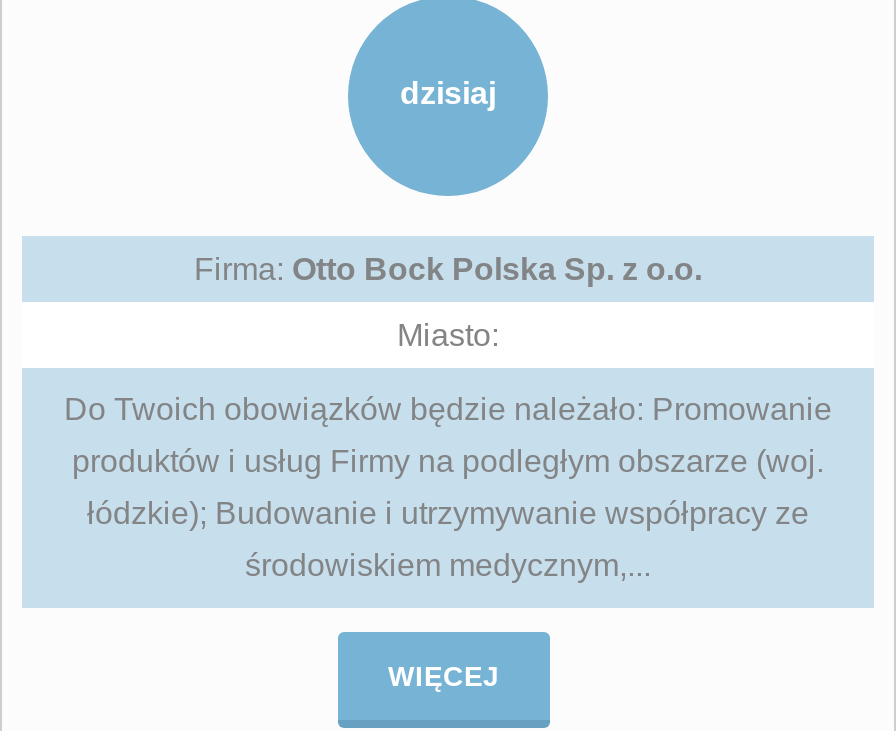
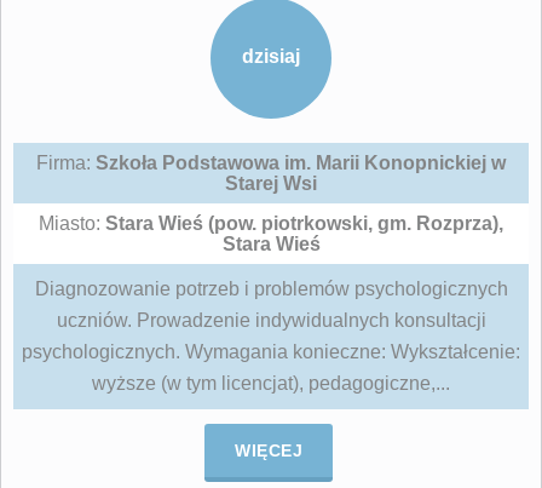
- Firma: Otto Bock Polska Sp. z o.o.
+ Firma: Szkoła Podstawowa im. Marii Konopnickiej w
+ Starej Wsi

- Miasto:
+ Miasto: Stara Wieś (pow. piotrkowski, gm. Rozprza),
+ Stara Wieś

- Do Twoich obowiązków będzie należało: Promowanie
+ Diagnozowanie potrzeb i problemów psychologicznych

- produktów i usług Firmy na podległym obszarze (woj.
+ uczniów. Prowadzenie indywidualnych konsultacji

- łódzkie); Budowanie i utrzymywanie współpracy ze
+ psychologicznych. Wymagania konieczne: Wykształcenie:

- środowiskiem medycznym,...
+ wyższe (w tym licencjat), pedagogiczne,...
